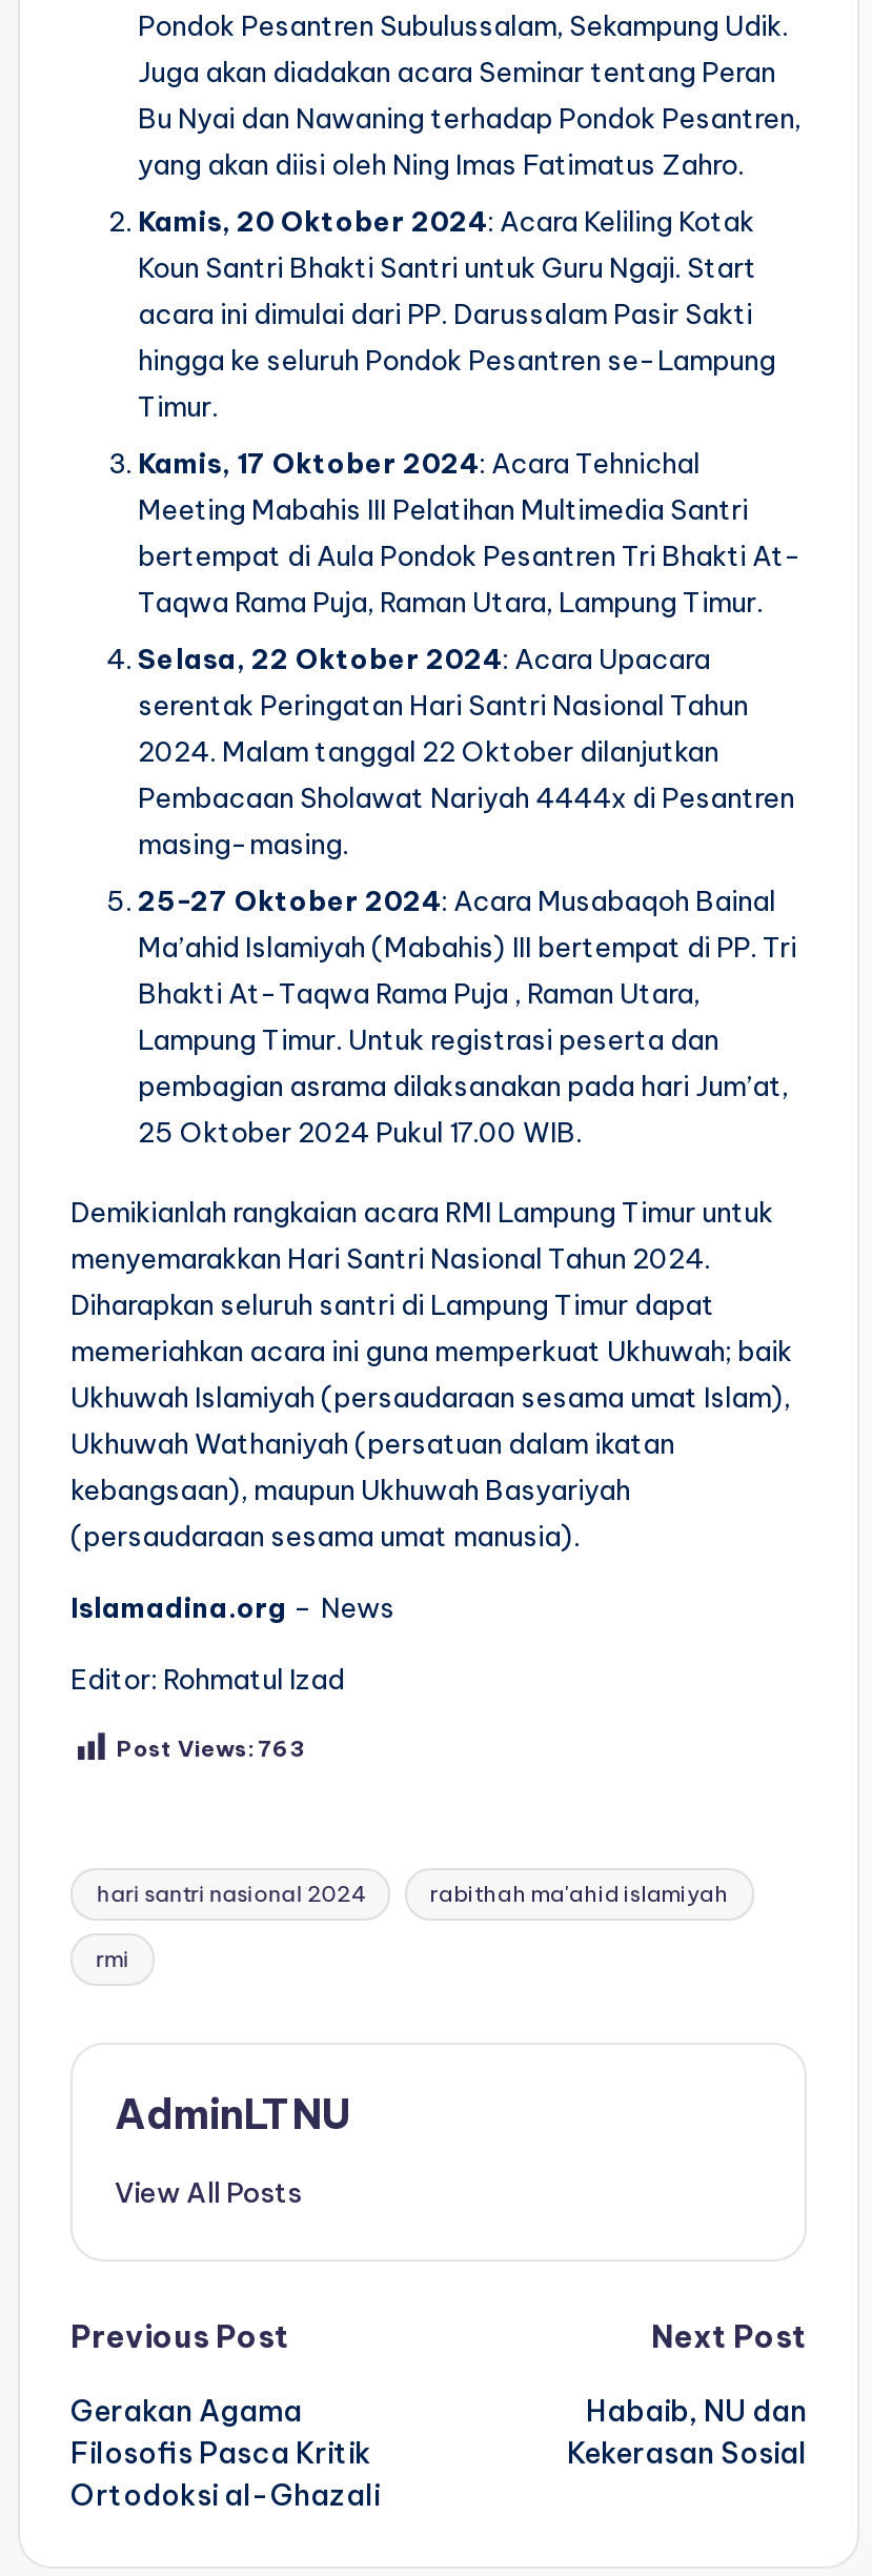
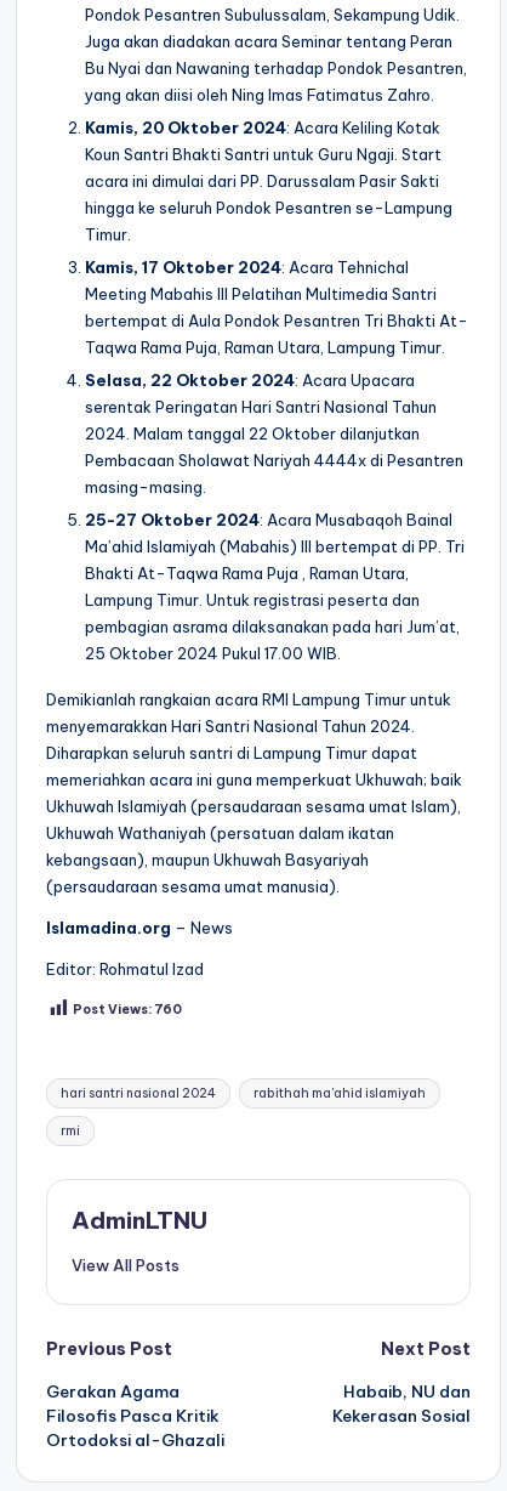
- Post Views: 763
+ Post Views: 760
